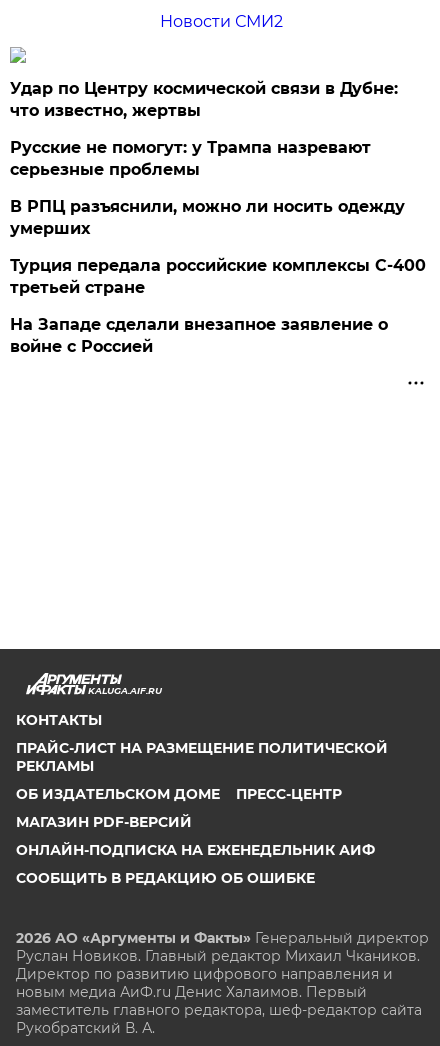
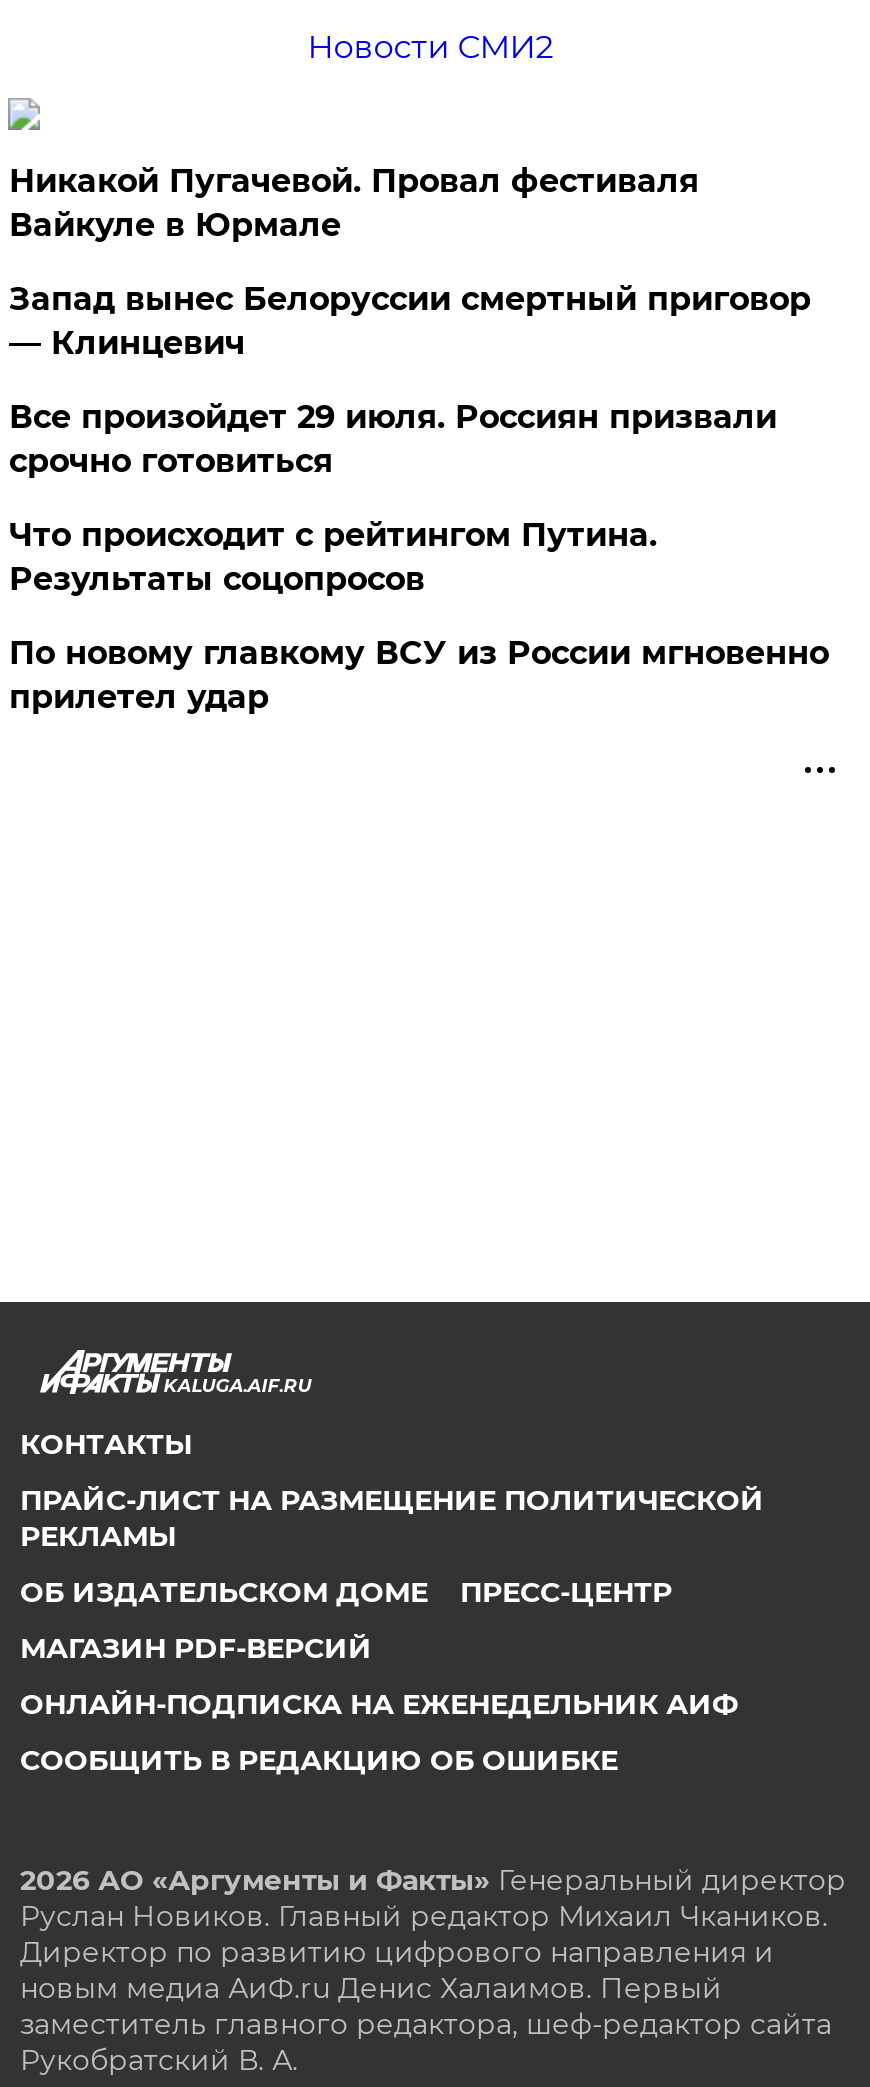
- Удар по Центру космической связи в Дубне:
- что известно, жертвы
+ Никакой Пугачевой. Провал фестиваля
+ Вайкуле в Юрмале

- Русские не помогут: у Трампа назревают
- серьезные проблемы
+ Запад вынес Белоруссии смертный приговор
+ — Клинцевич

- В РПЦ разъяснили, можно ли носить одежду
- умерших
+ Все произойдет 29 июля. Россиян призвали
+ срочно готовиться

- Турция передала российские комплексы С-400
- третьей стране
+ Что происходит с рейтингом Путина.
+ Результаты соцопросов

- На Западе сделали внезапное заявление о
- войне с Россией
+ По новому главкому ВСУ из России мгновенно
+ прилетел удар
